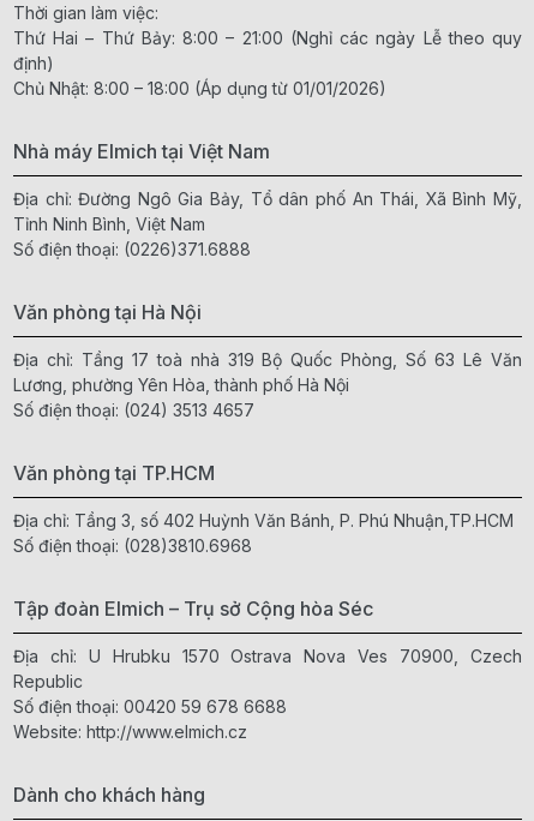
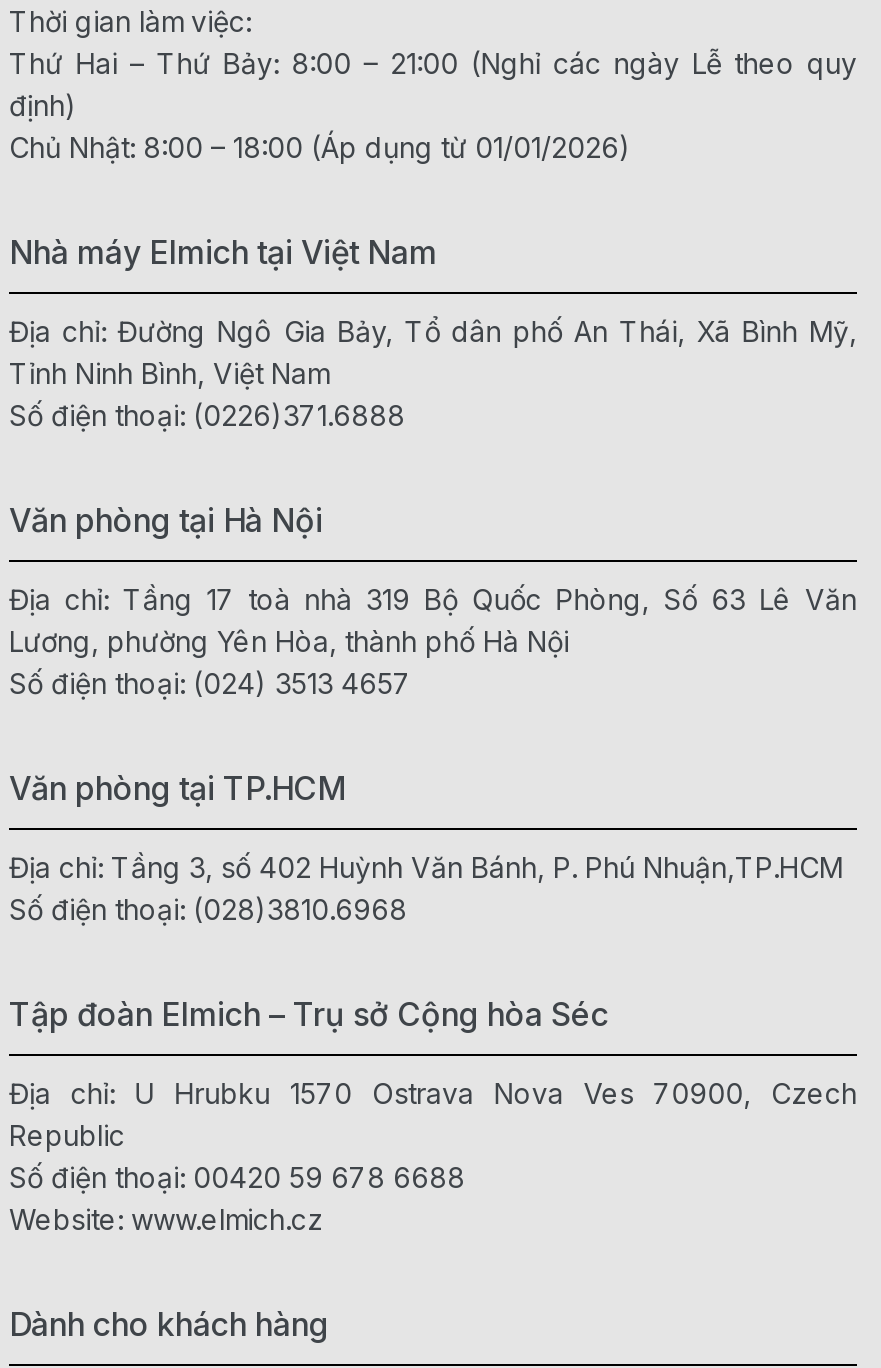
- Website: http://www.elmich.cz
+ Website: www.elmich.cz
